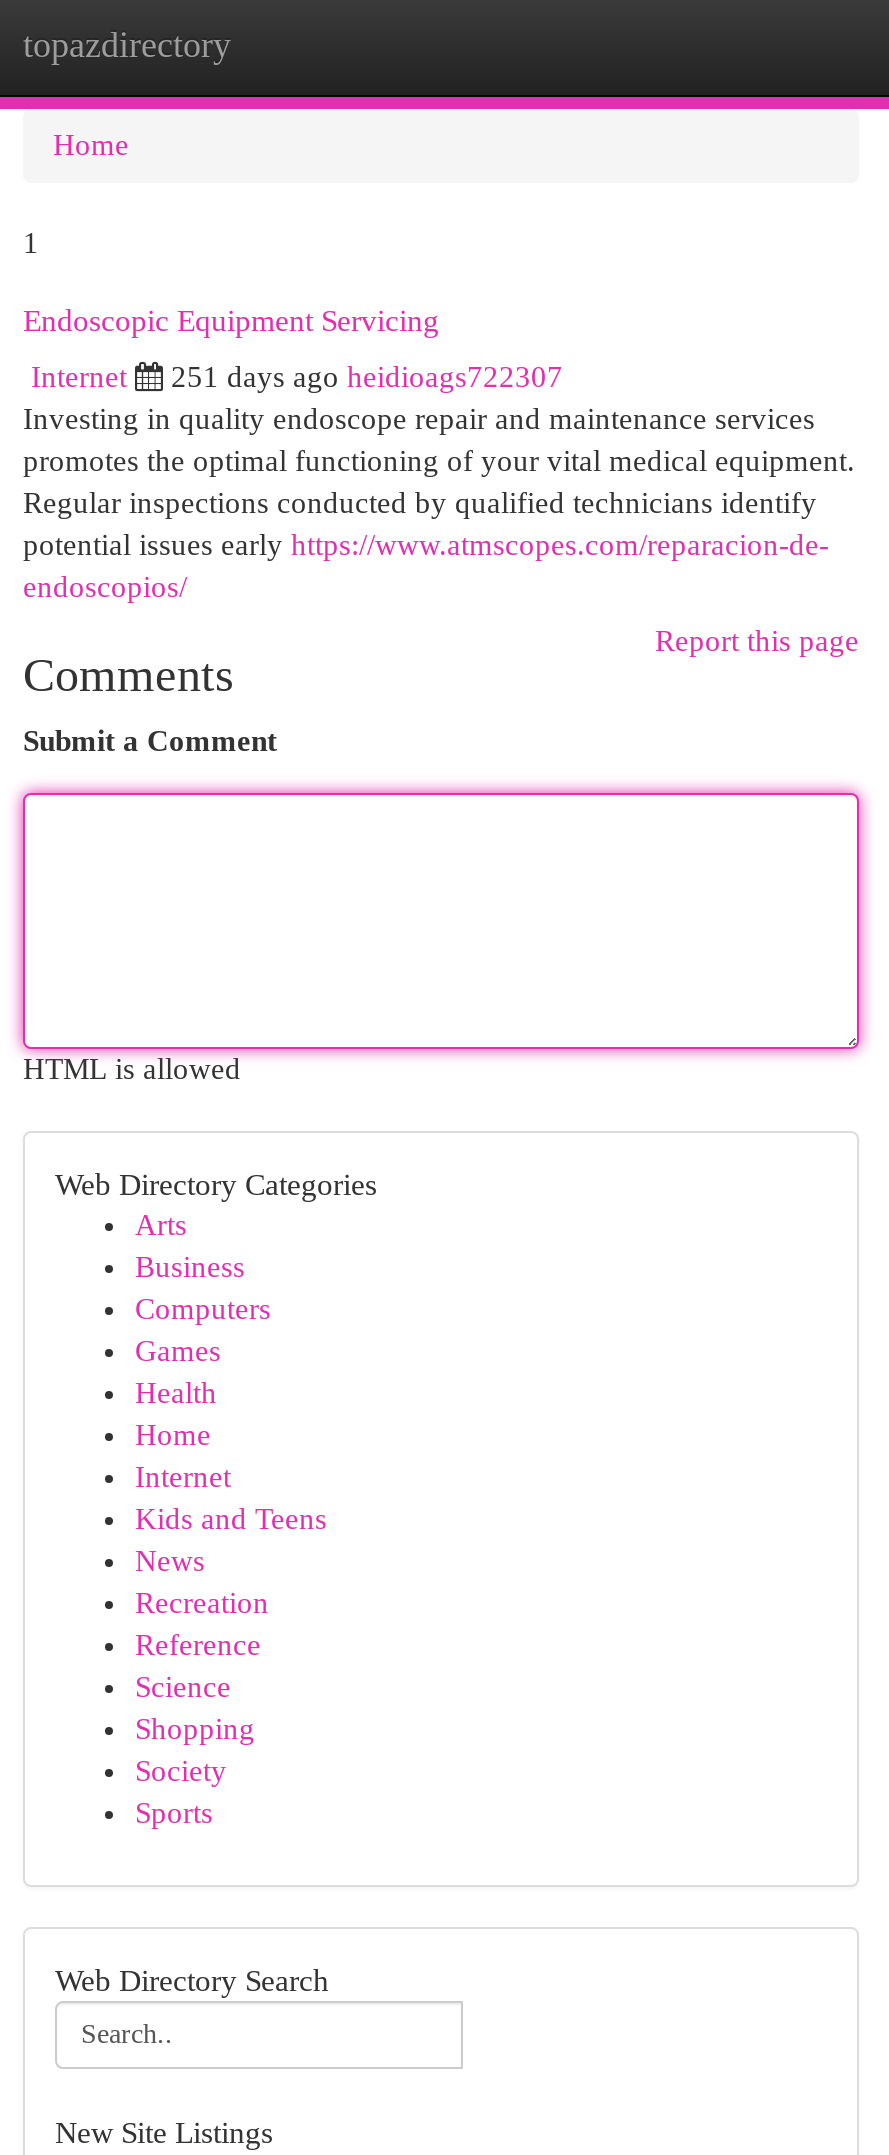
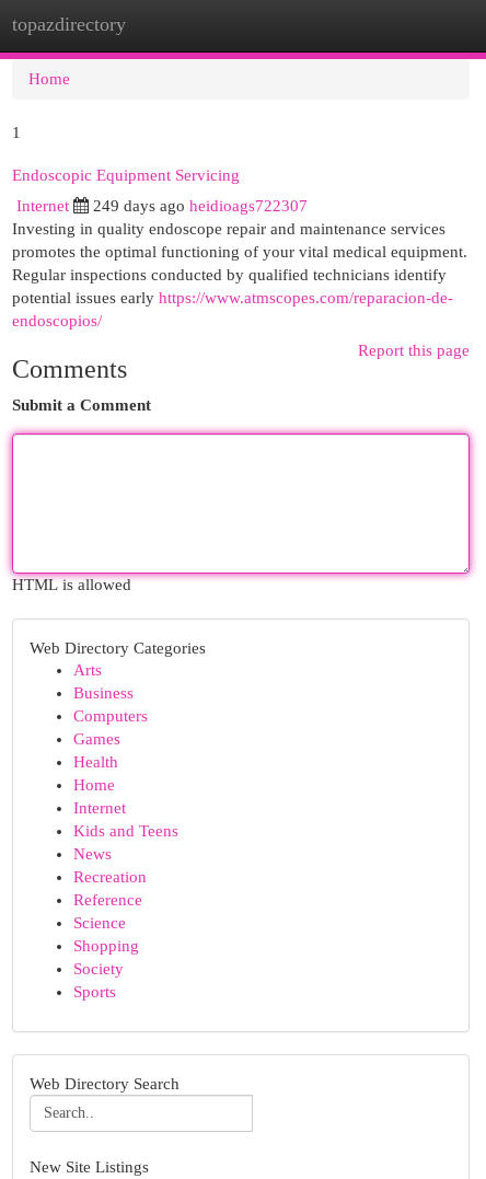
- 251 days ago heidioags722307
+ 249 days ago heidioags722307
